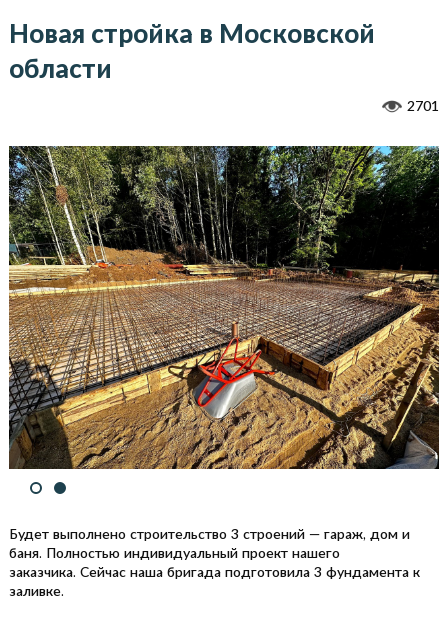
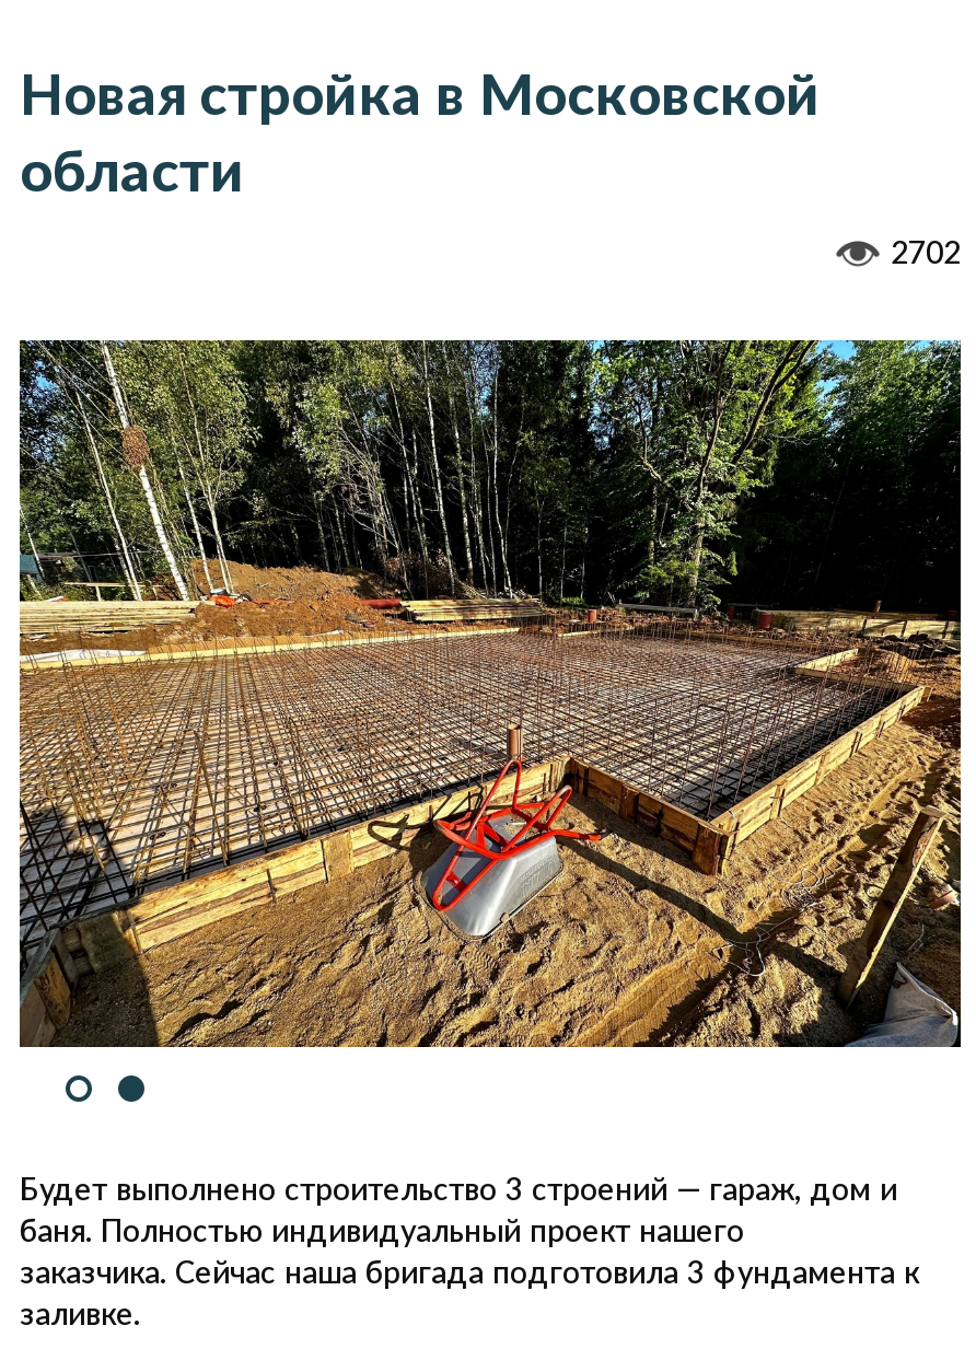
- 2701
+ 2702
